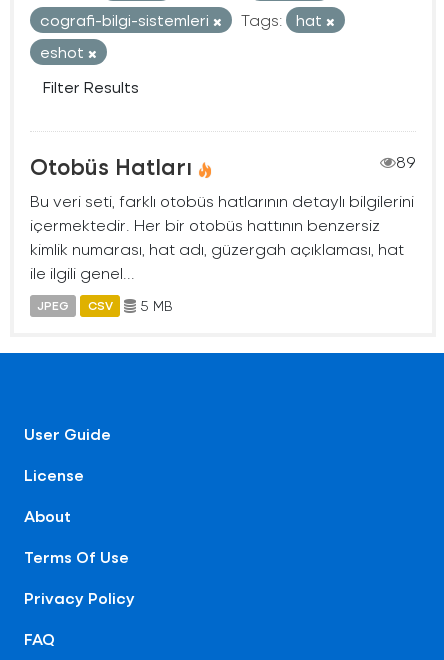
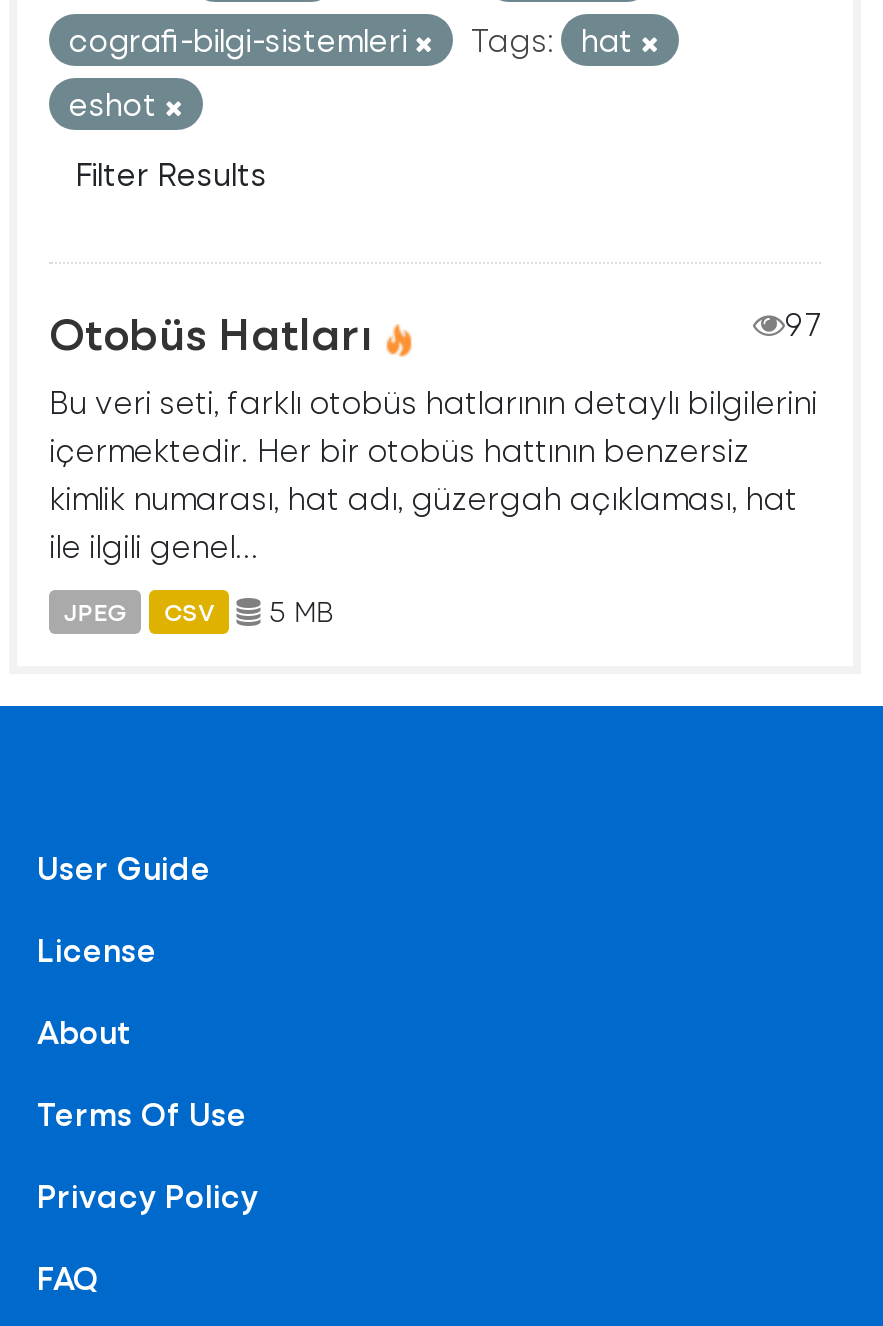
- 89
+ 97
